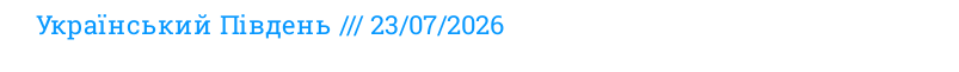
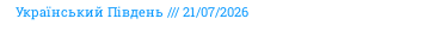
- Український Південь 23/07/2026
+ Український Південь 21/07/2026
